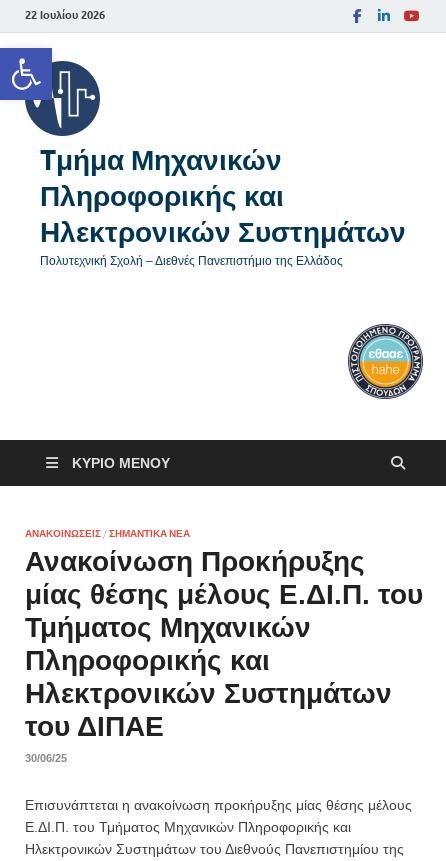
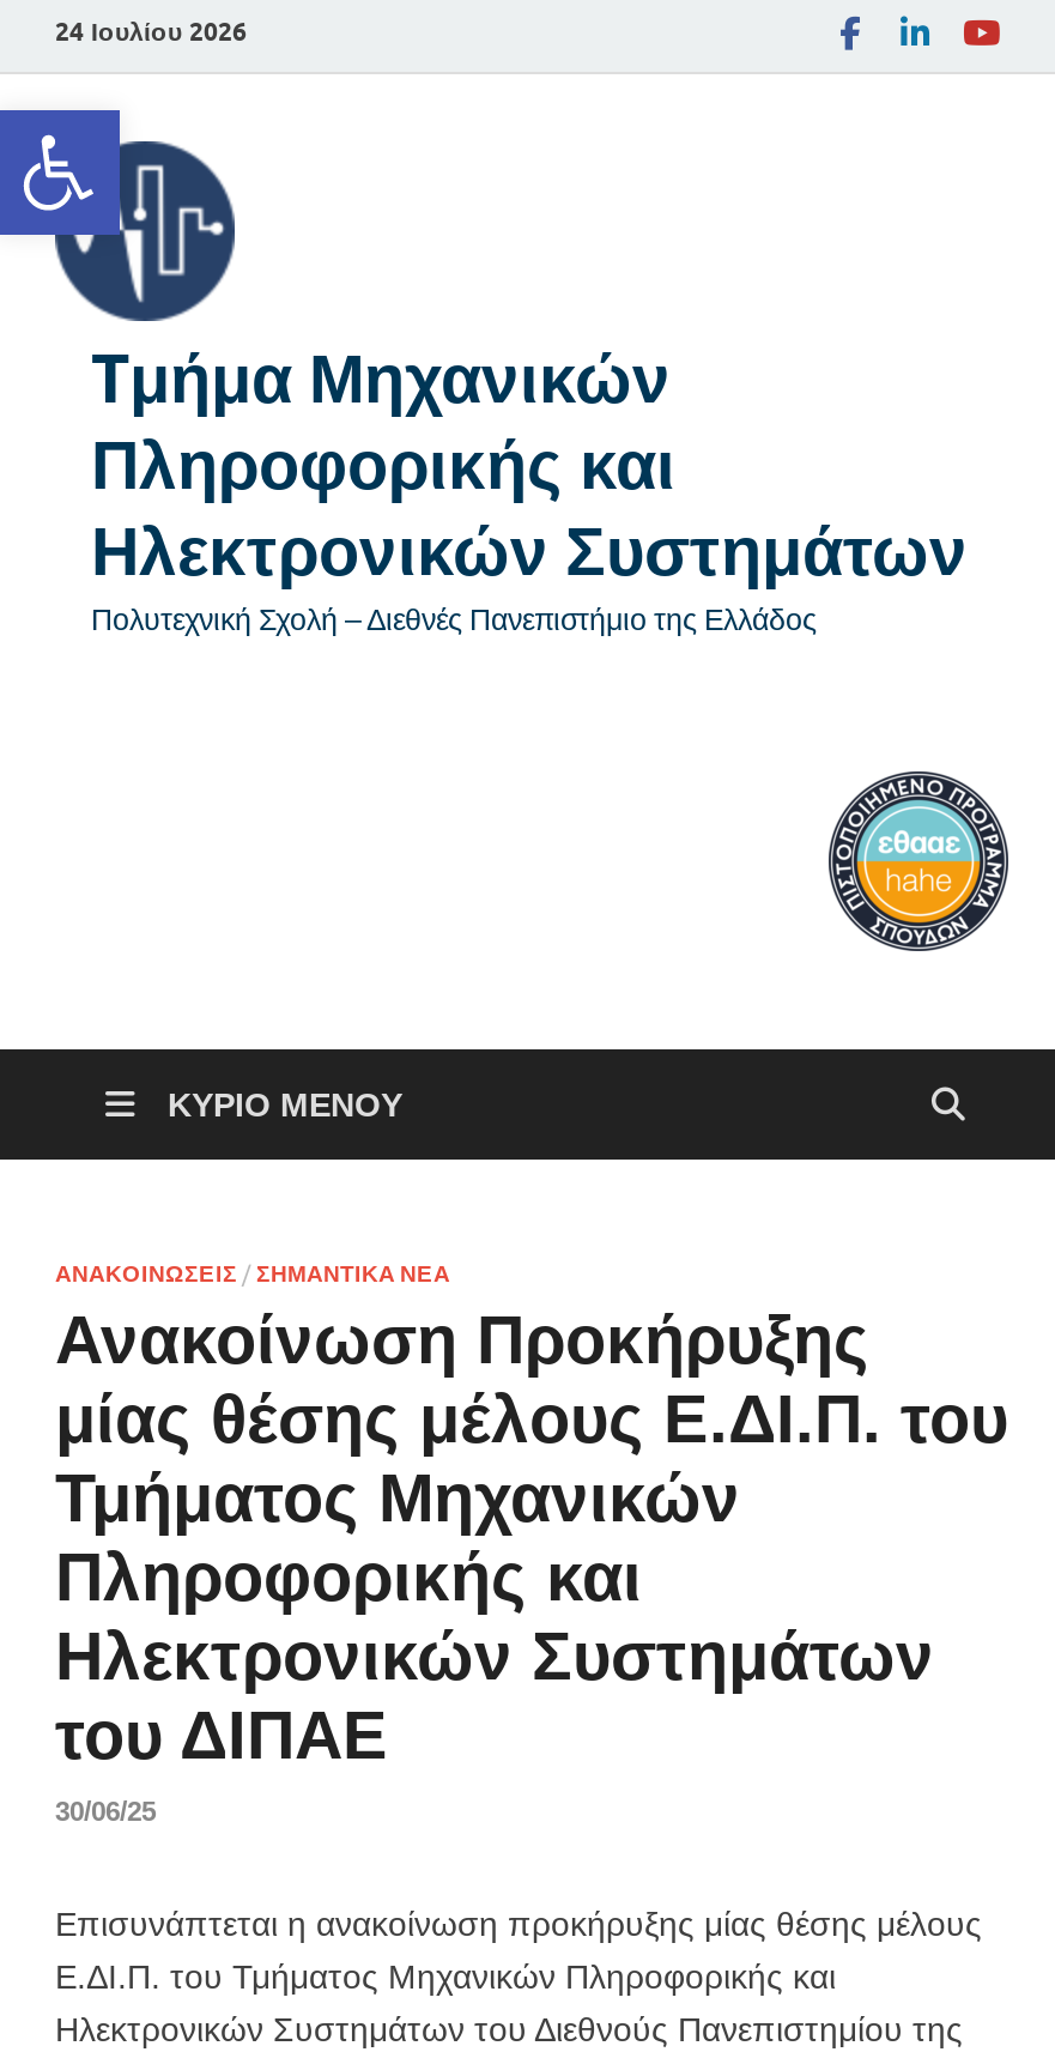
- 22 Ιουλίου 2026
+ 24 Ιουλίου 2026
